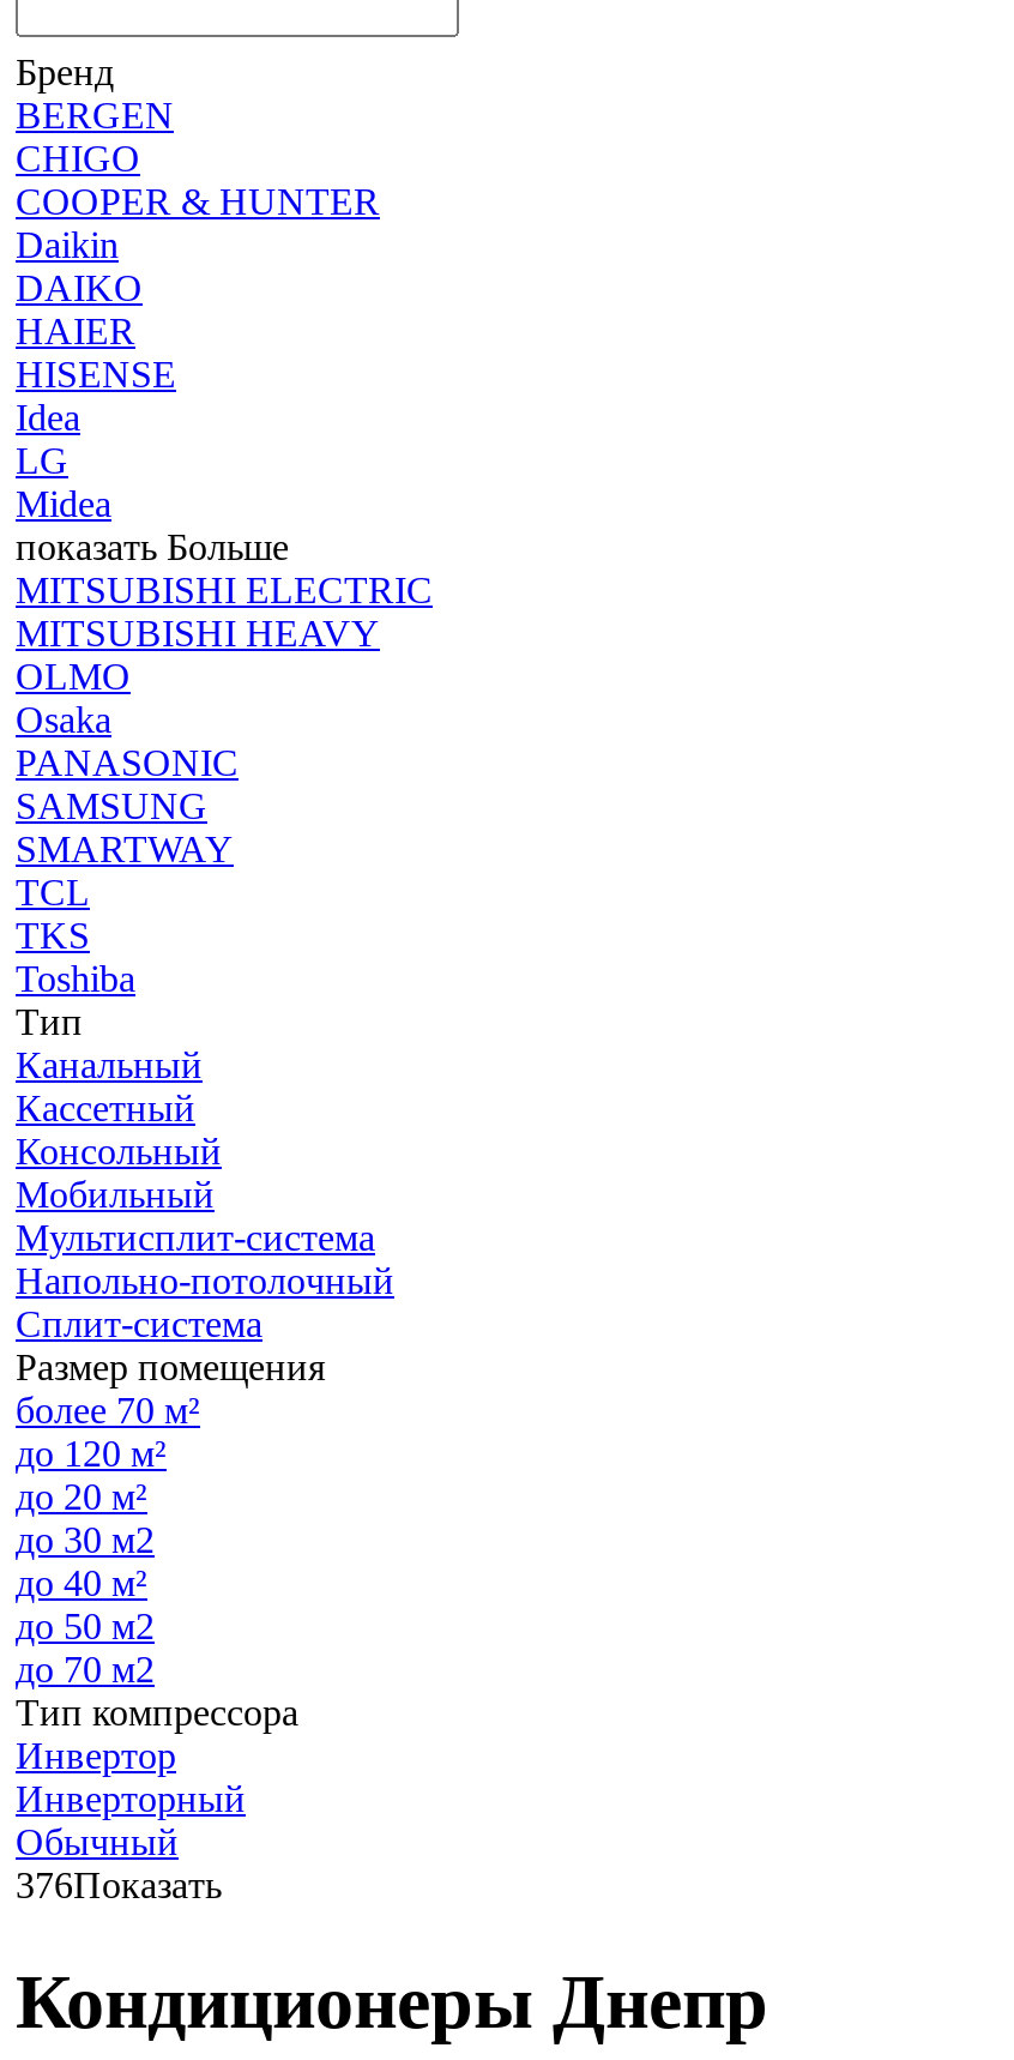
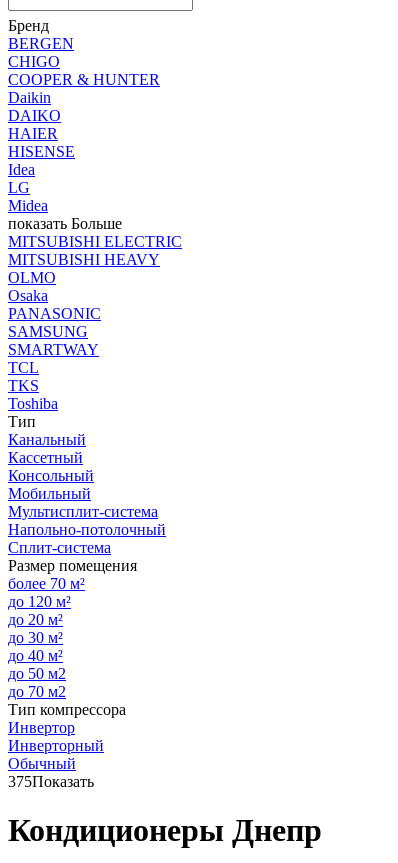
- до 30 м2
+ до 30 м²

- 376Показать
+ 375Показать
